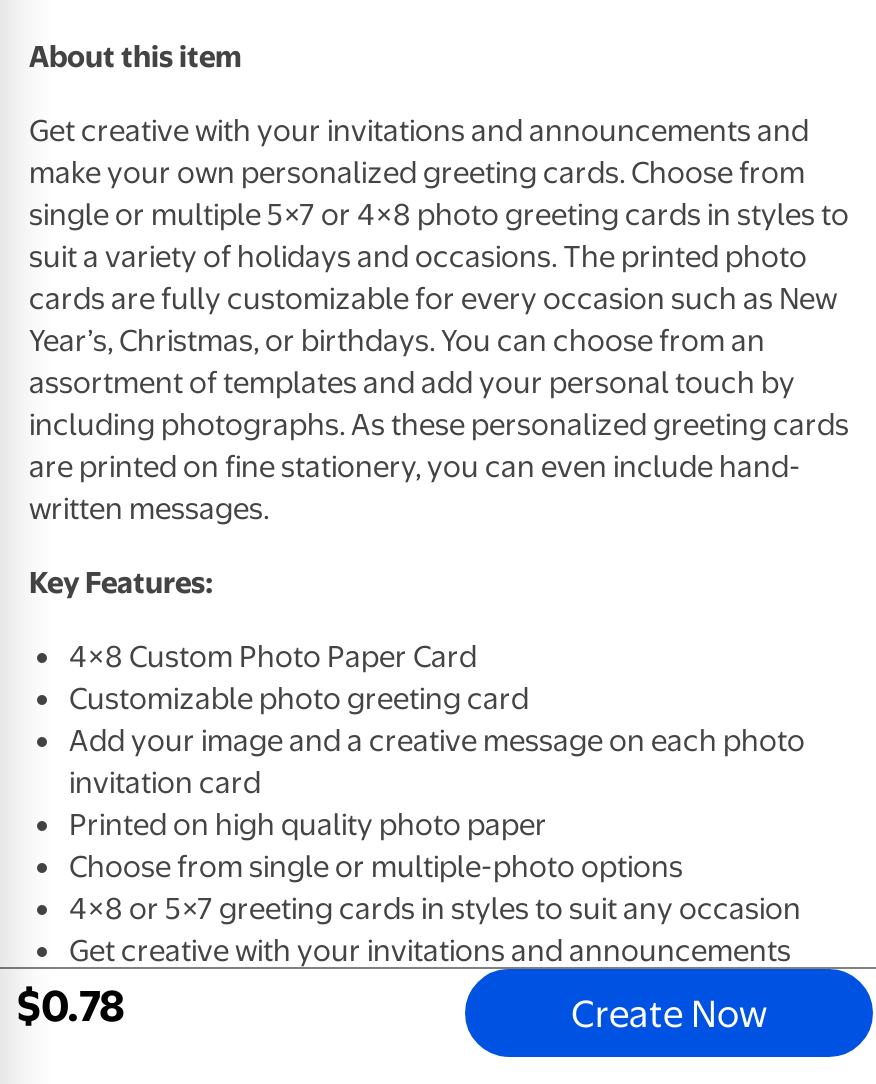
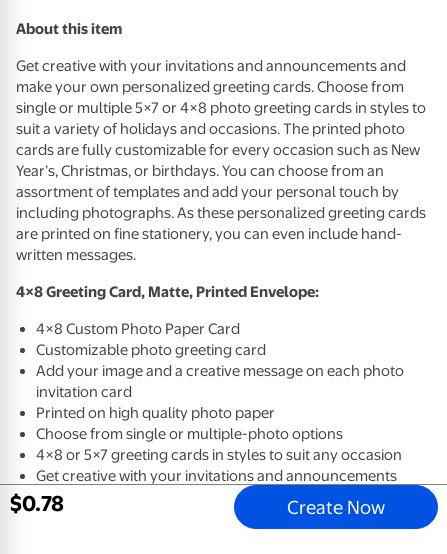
- Key Features:
+ 4×8 Greeting Card, Matte, Printed Envelope:
